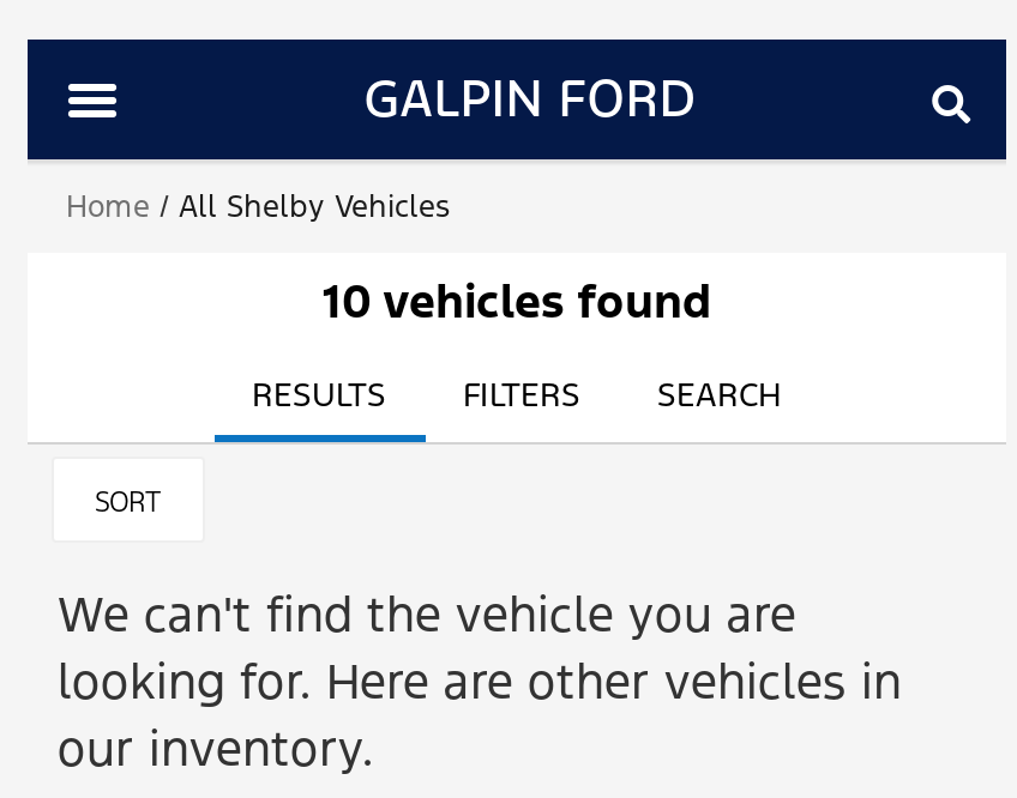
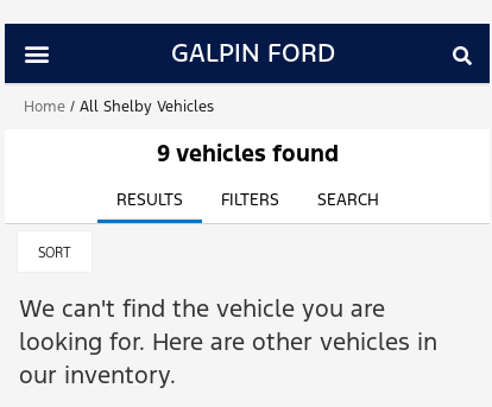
- 10 vehicles found
+ 9 vehicles found
